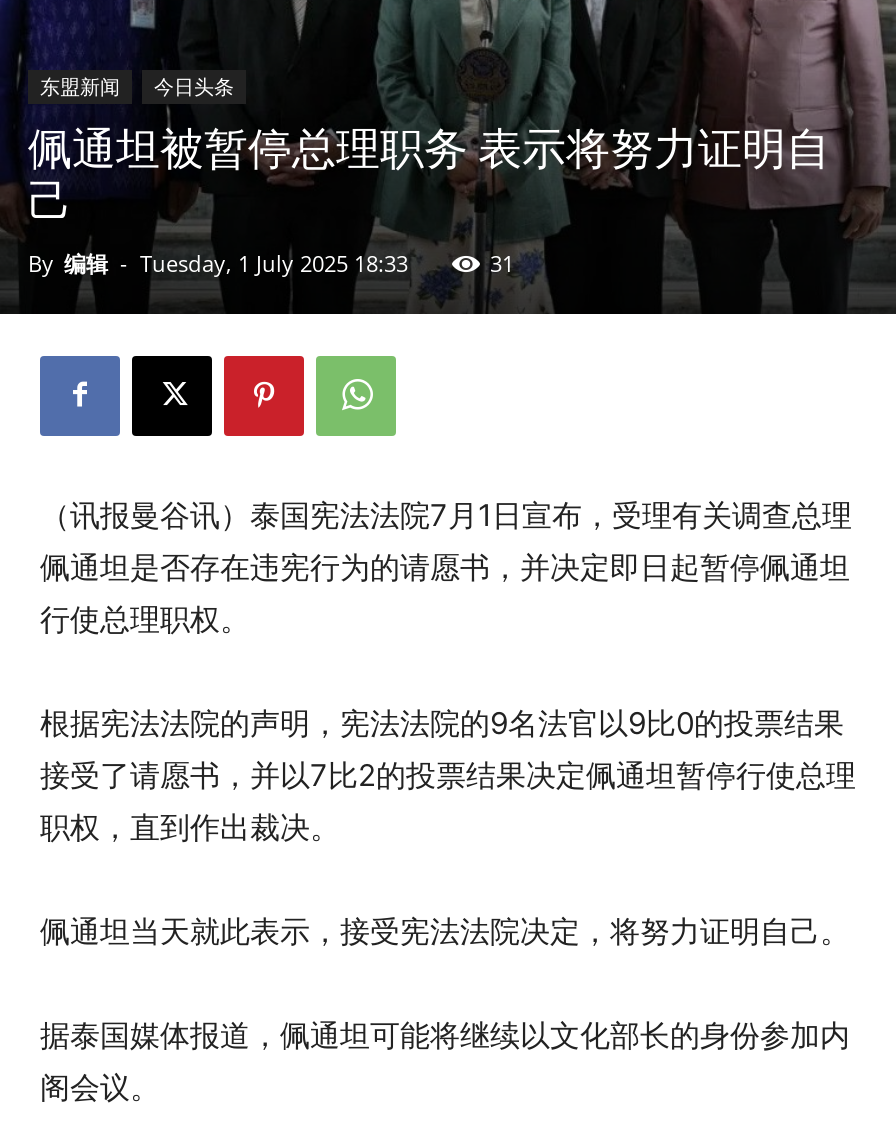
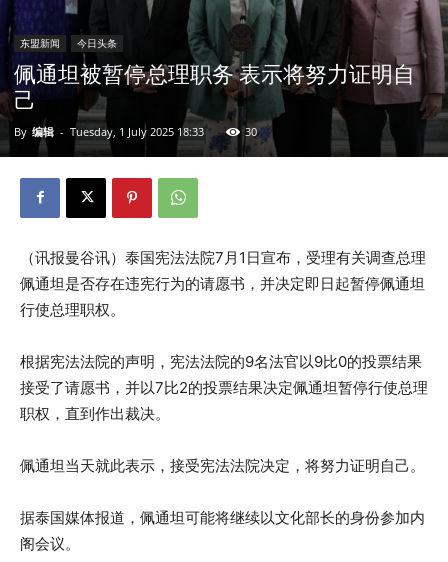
- 31
+ 30
